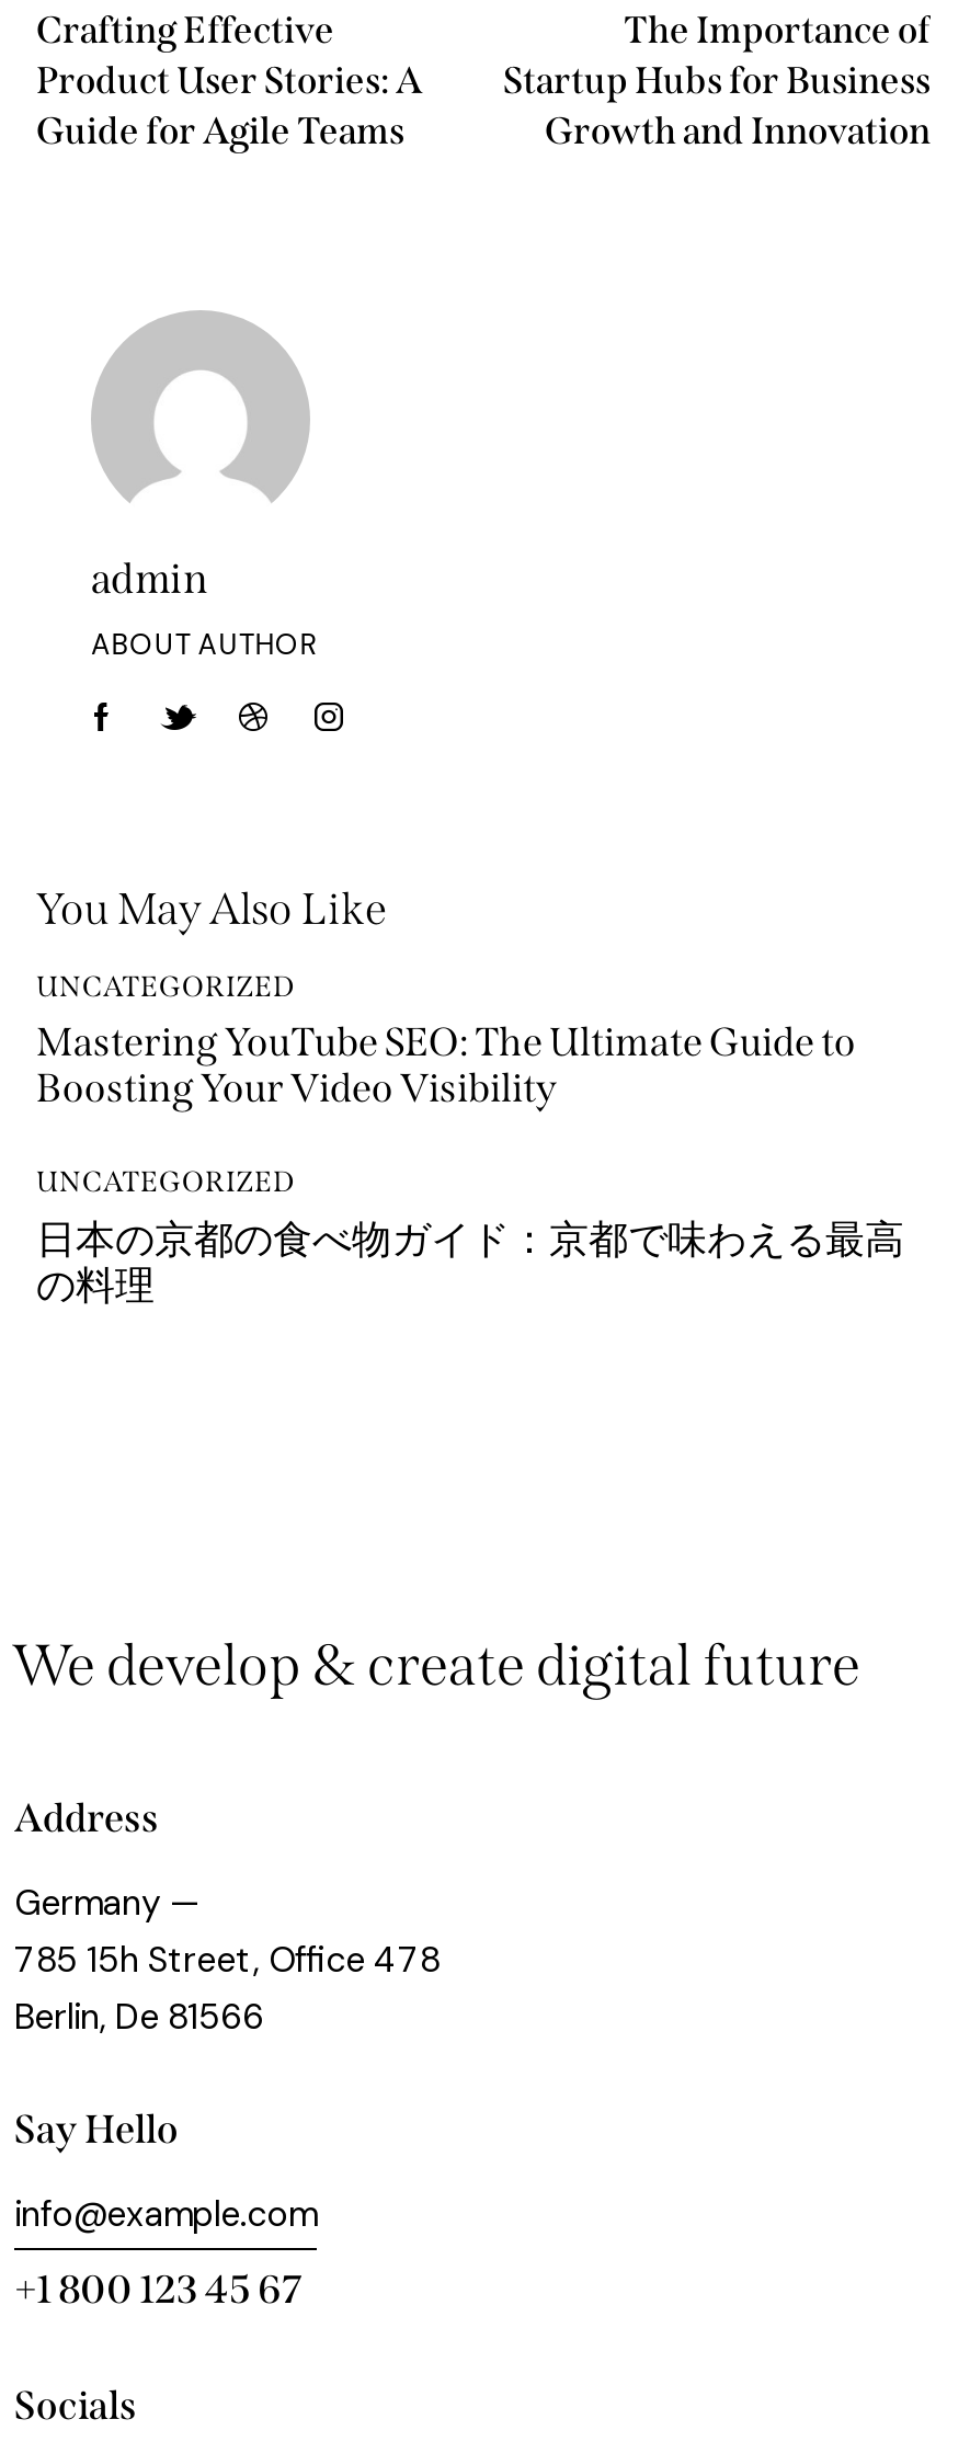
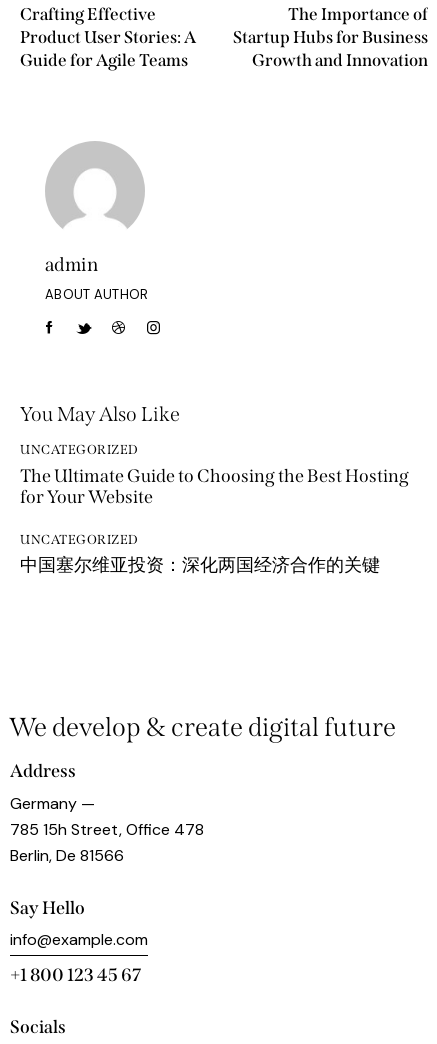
- Mastering YouTube SEO: The Ultimate Guide to
- Boosting Your Video Visibility
+ The Ultimate Guide to Choosing the Best Hosting
+ for Your Website

- 日本の京都の食べ物ガイド：京都で味わえる最高
- の料理
+ 中国塞尔维亚投资：深化两国经济合作的关键
